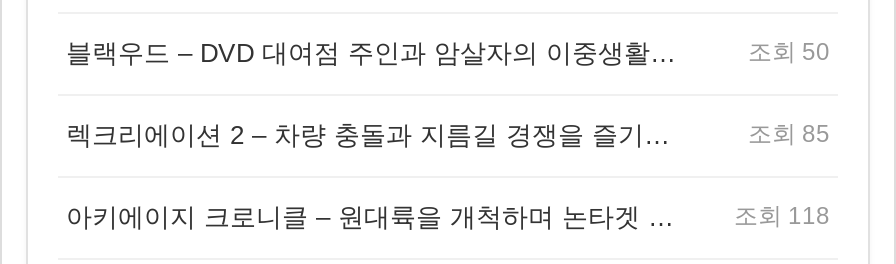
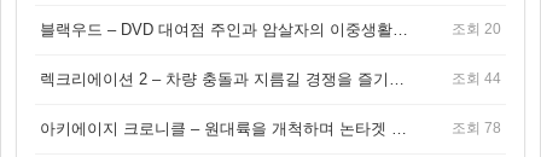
- 조회 50
+ 조회 20

- 조회 85
+ 조회 44

- 조회 118
+ 조회 78
